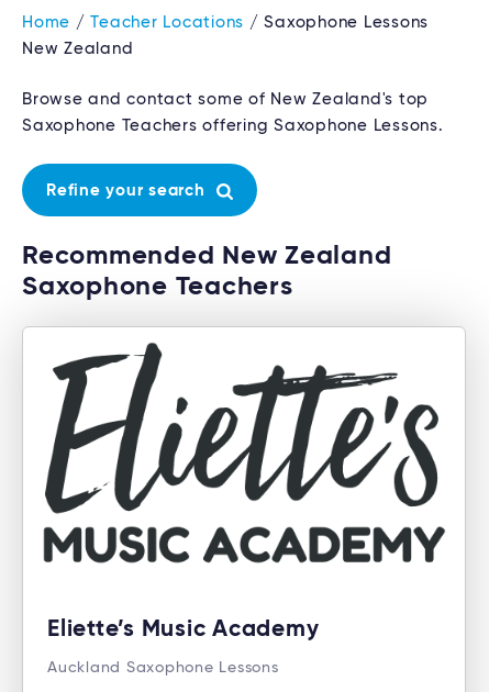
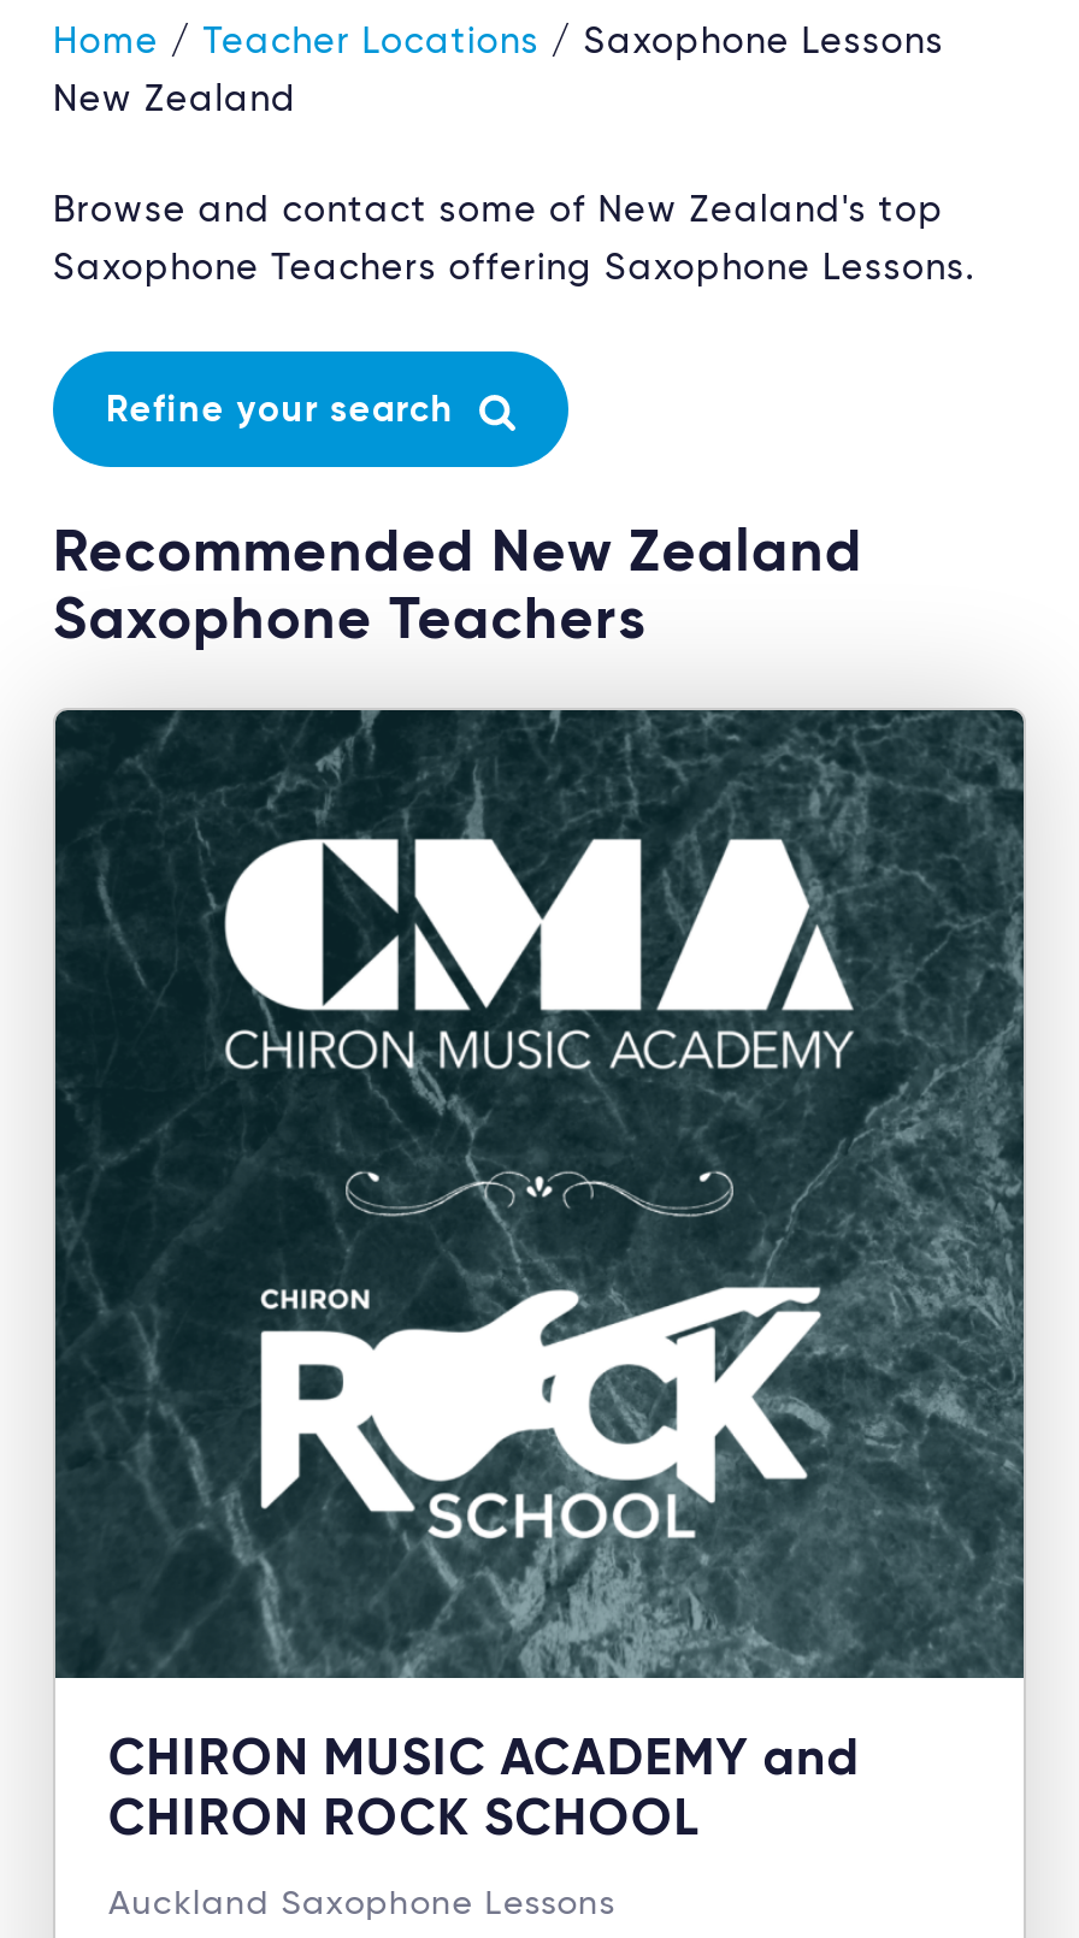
- [image]
+ [image]

- Eliette’s Music Academy
+ CHIRON MUSIC ACADEMY and
+ CHIRON ROCK SCHOOL
